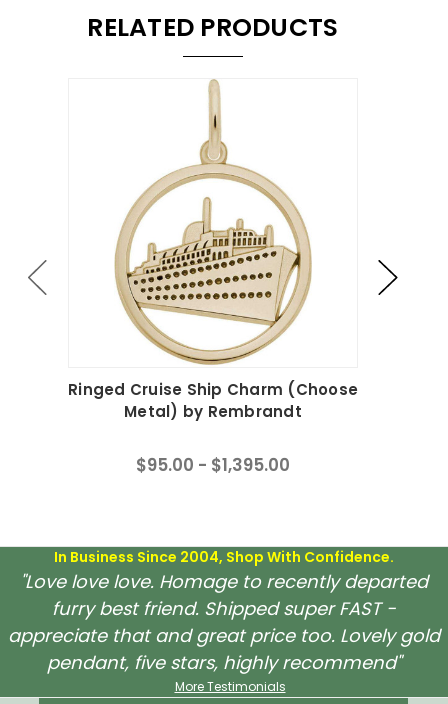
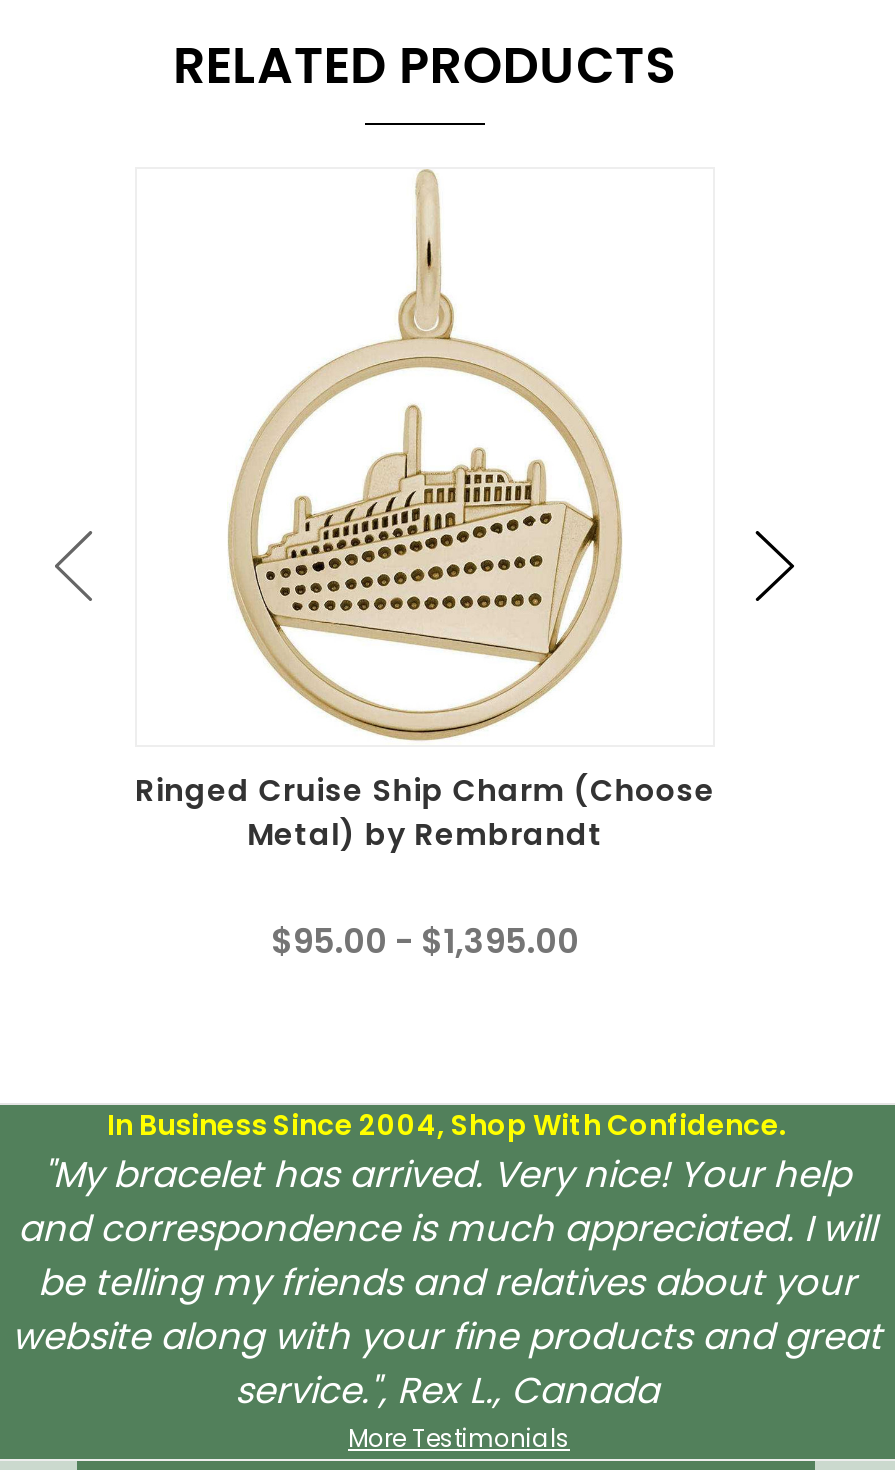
- "Love love love. Homage to recently departed
- furry best friend. Shipped super FAST -
- appreciate that and great price too. Lovely gold
- pendant, five stars, highly recommend"
+ "My bracelet has arrived. Very nice! Your help
+ and correspondence is much appreciated. I will
+ be telling my friends and relatives about your
+ website along with your fine products and great
+ service.", Rex L., Canada
